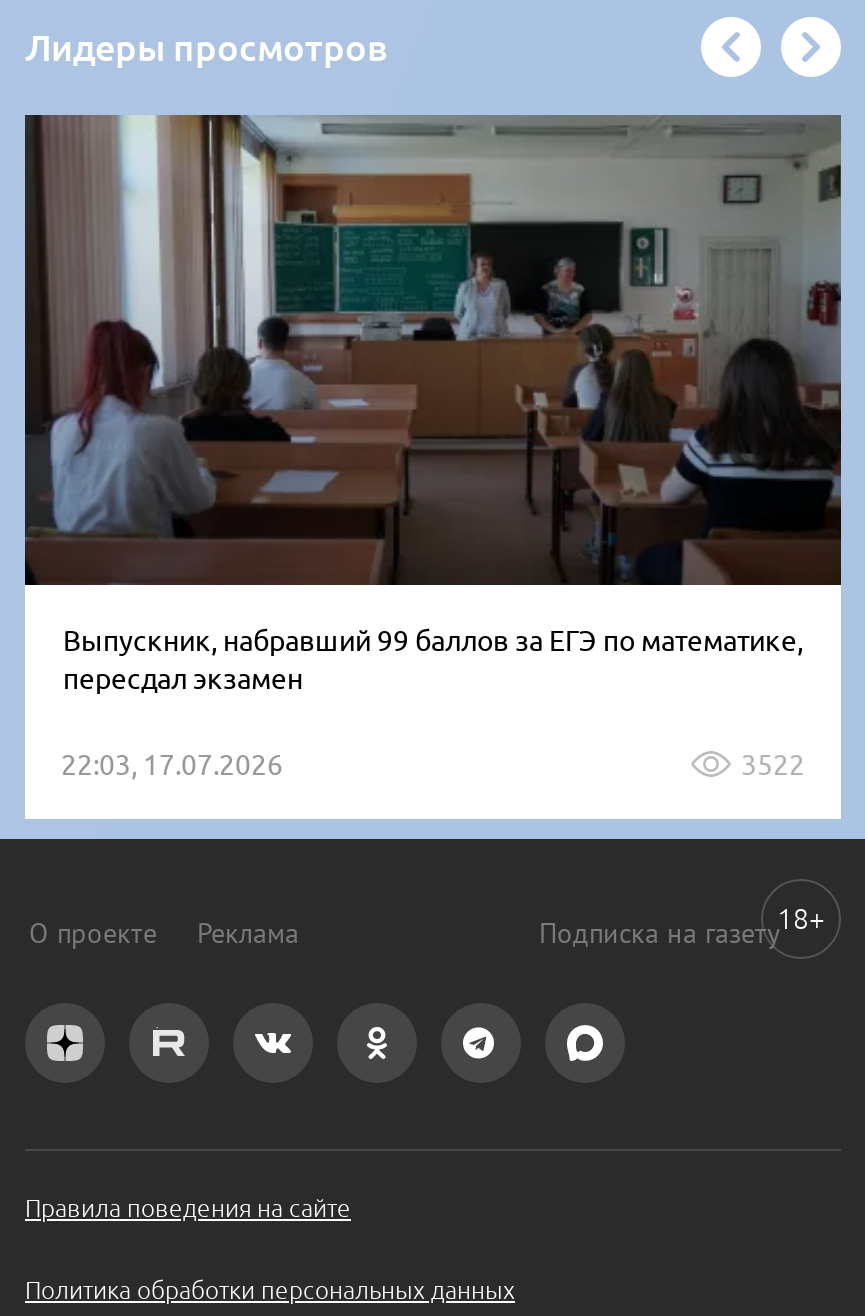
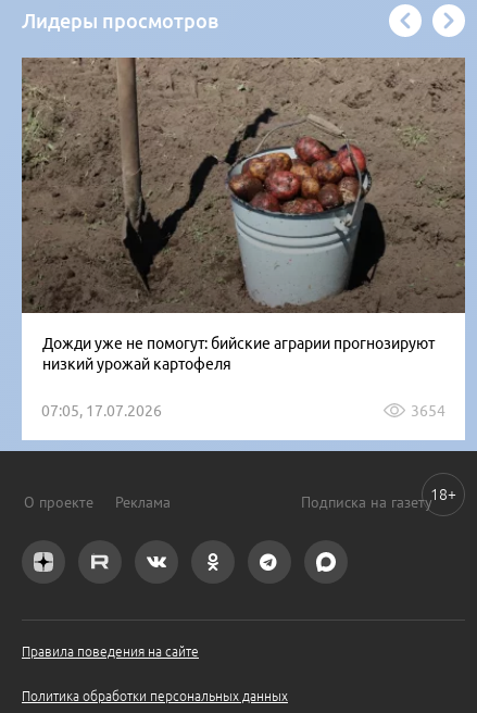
- [image]
- Выпускник, набравший 99 баллов за ЕГЭ по математике,
- пересдал экзамен
+ [image]
+ Дожди уже не помогут: бийские аграрии прогнозируют
+ низкий урожай картофеля

- 22:03, 17.07.2026
- 3522
+ 07:05, 17.07.2026
+ 3654
